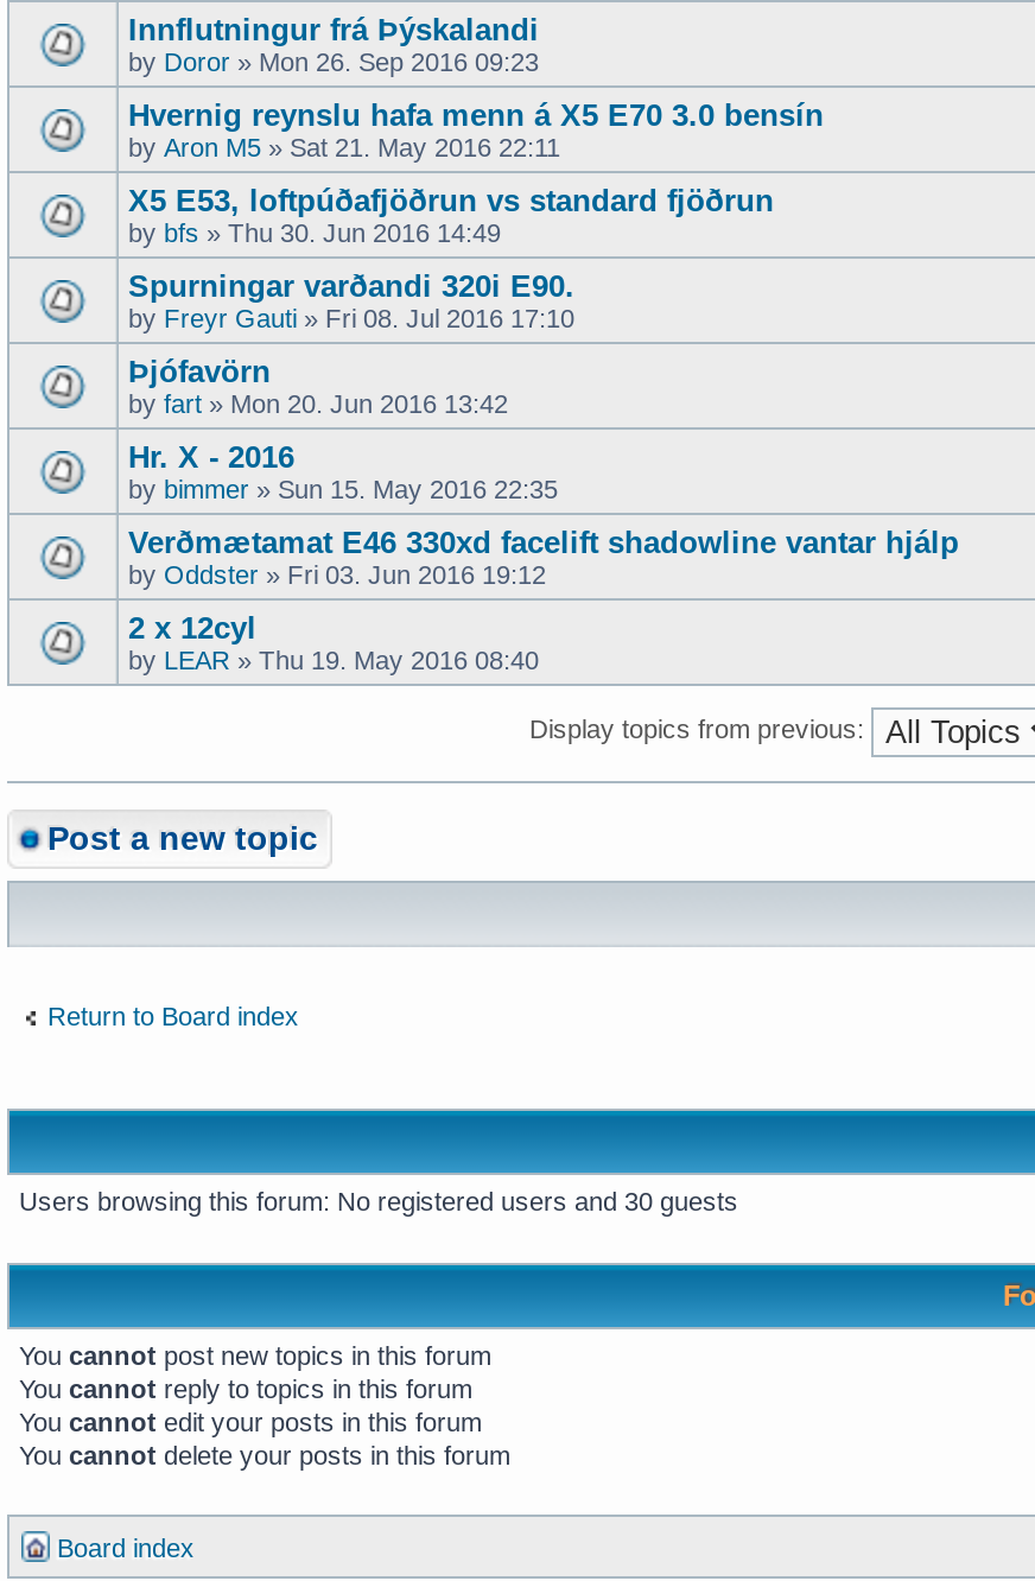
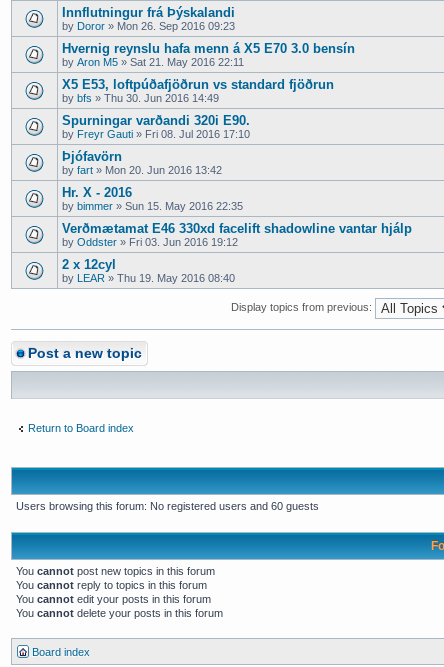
- Users browsing this forum: No registered users and 30 guests
+ Users browsing this forum: No registered users and 60 guests
